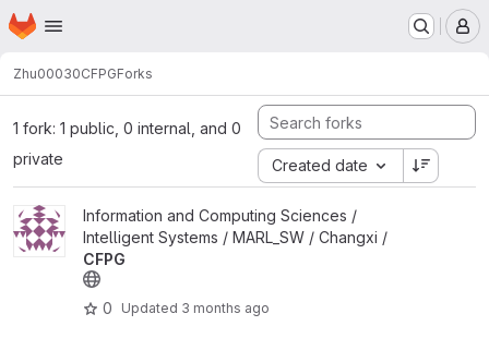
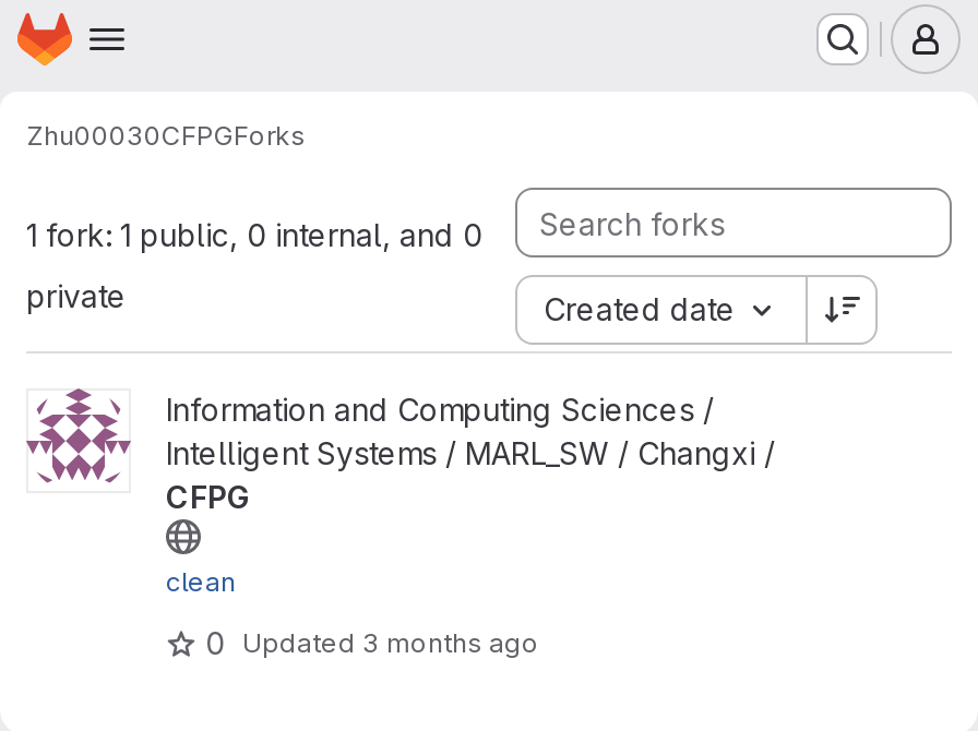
+ clean
